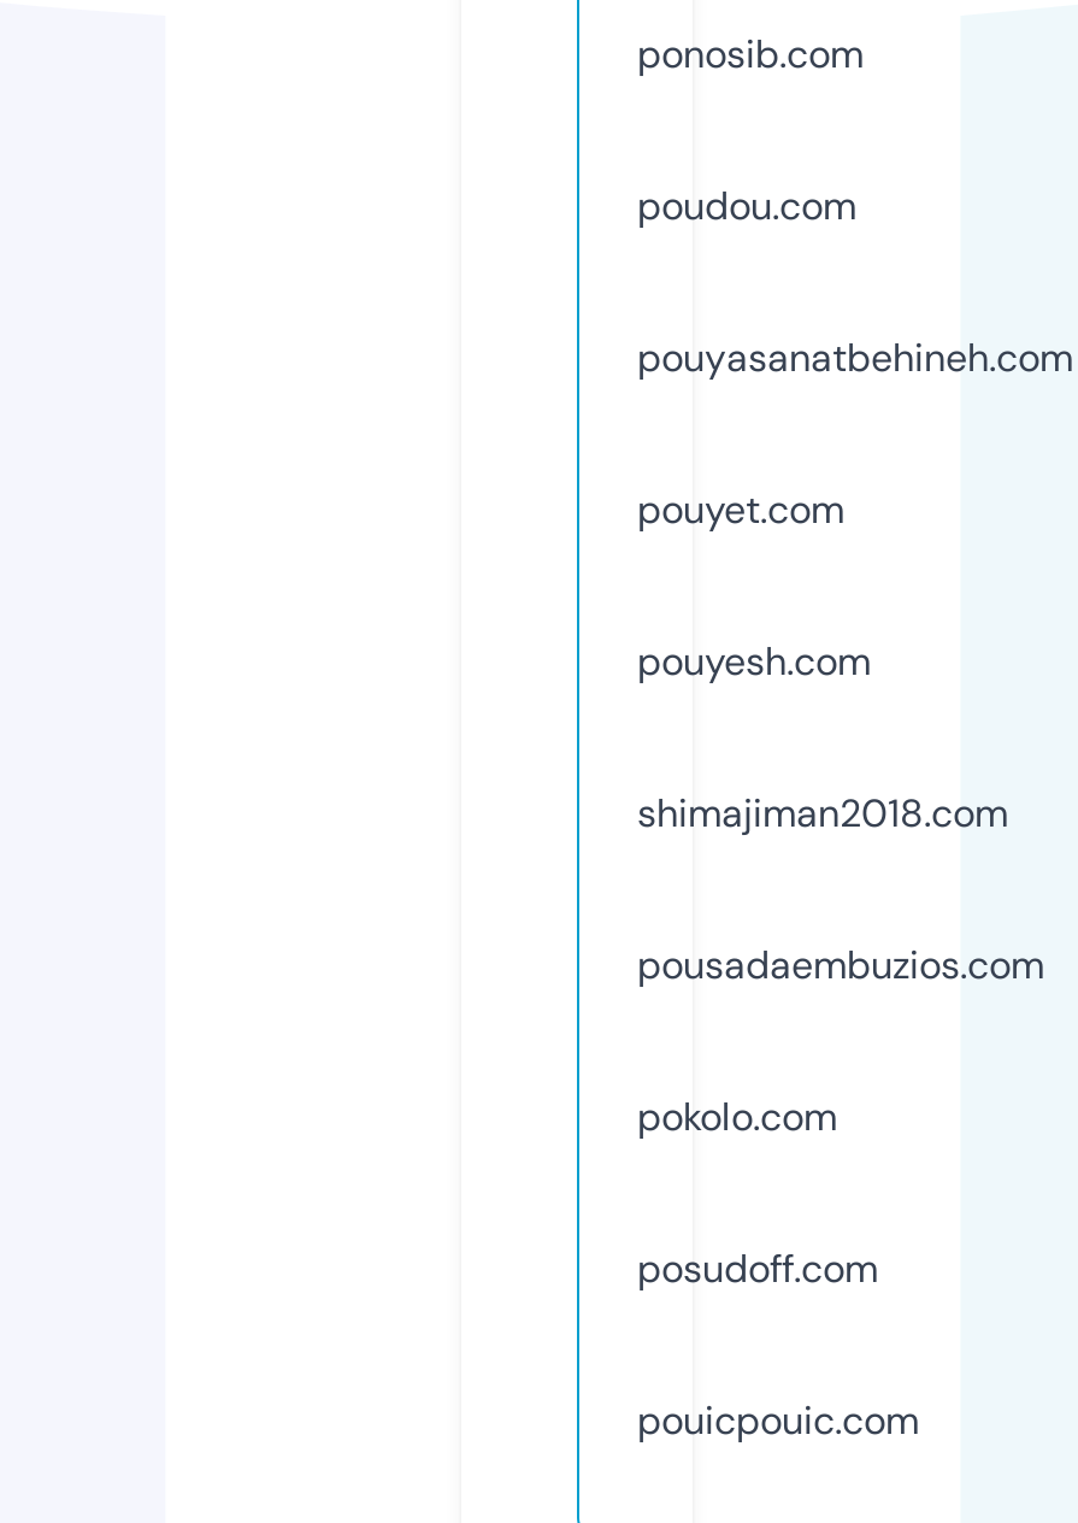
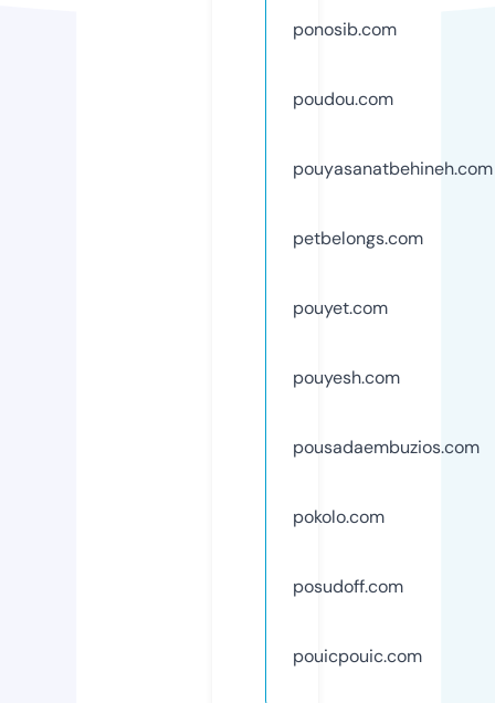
+ petbelongs.com

moved down: pouyet.com | pouyesh.com

- shimajiman2018.com
